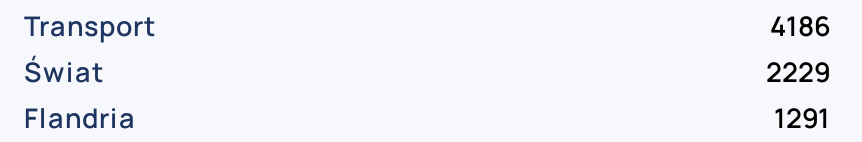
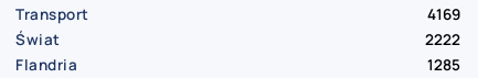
- 4186
+ 4169

- 2229
+ 2222

- 1291
+ 1285
